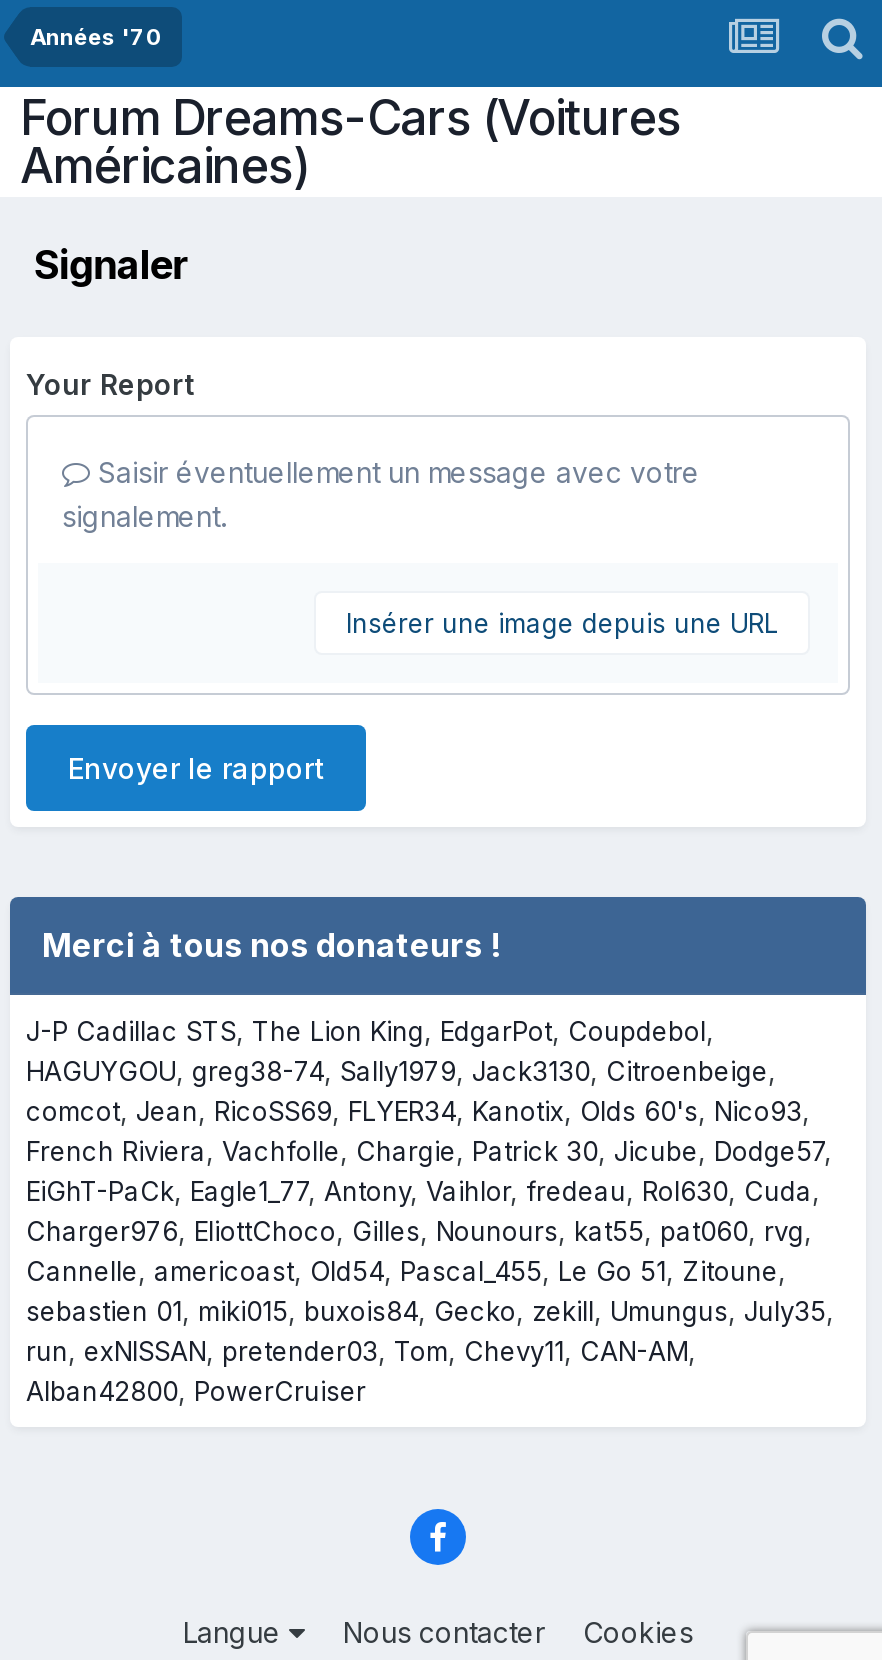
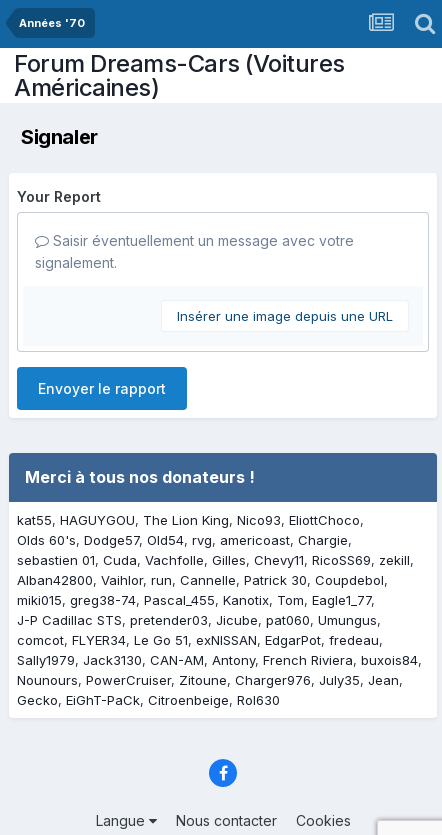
- J-P Cadillac STS The Lion King EdgarPot Coupdebol
- HAGUYGOU greg38-74 Sally1979 Jack3130 Citroenbeige
- comcot Jean RicoSS69 FLYER34 Kanotix Olds 60's Nico93
- French Riviera Vachfolle Chargie Patrick 30 Jicube Dodge57
- EiGhT-PaCk Eagle1_77 Antony Vaihlor fredeau Rol630 Cuda
- Charger976 EliottChoco Gilles Nounours kat55 pat060 rvg
- Cannelle americoast Old54 Pascal_455 Le Go 51 Zitoune
- sebastien 01 miki015 buxois84 Gecko zekill Umungus July35
- run exNISSAN pretender03 Tom Chevy11 CAN-AM
- Alban42800 PowerCruiser
+ kat55 HAGUYGOU The Lion King Nico93 EliottChoco
+ Olds 60's Dodge57 Old54 rvg americoast Chargie
+ sebastien 01 Cuda Vachfolle Gilles Chevy11 RicoSS69 zekill
+ Alban42800 Vaihlor run Cannelle Patrick 30 Coupdebol
+ miki015 greg38-74 Pascal_455 Kanotix Tom Eagle1_77
+ J-P Cadillac STS pretender03 Jicube pat060 Umungus
+ comcot FLYER34 Le Go 51 exNISSAN EdgarPot fredeau
+ Sally1979 Jack3130 CAN-AM Antony French Riviera buxois84
+ Nounours PowerCruiser Zitoune Charger976 July35 Jean
+ Gecko EiGhT-PaCk Citroenbeige Rol630
